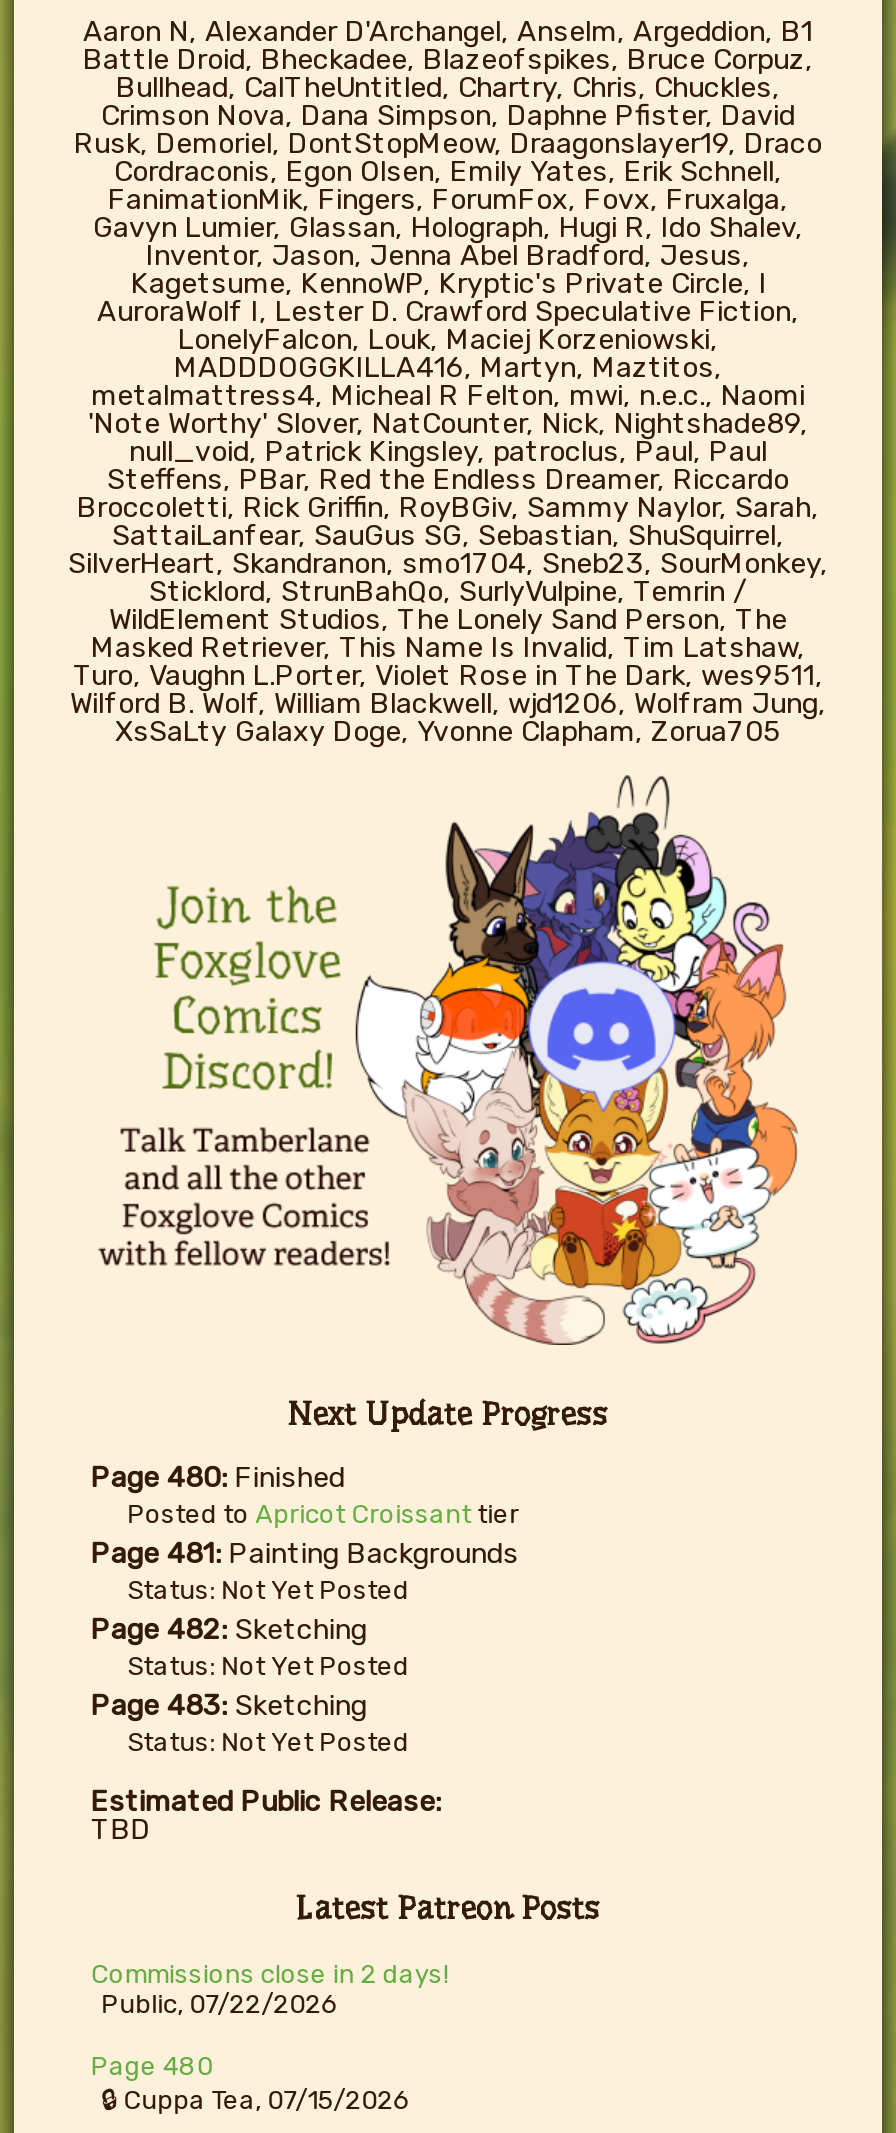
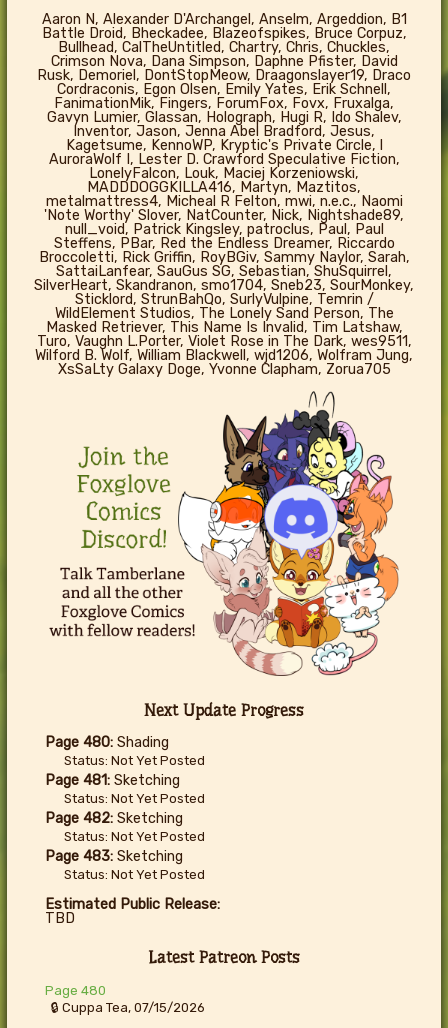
- Page 480: Finished
- Posted to Apricot Croissant tier
- Page 481: Painting Backgrounds
+ Page 480: Shading
+ Status: Not Yet Posted
+ Page 481: Sketching

- Commissions close in 2 days!
- Public, 07/22/2026
